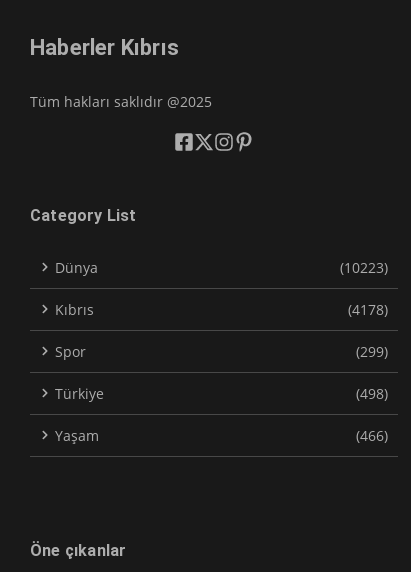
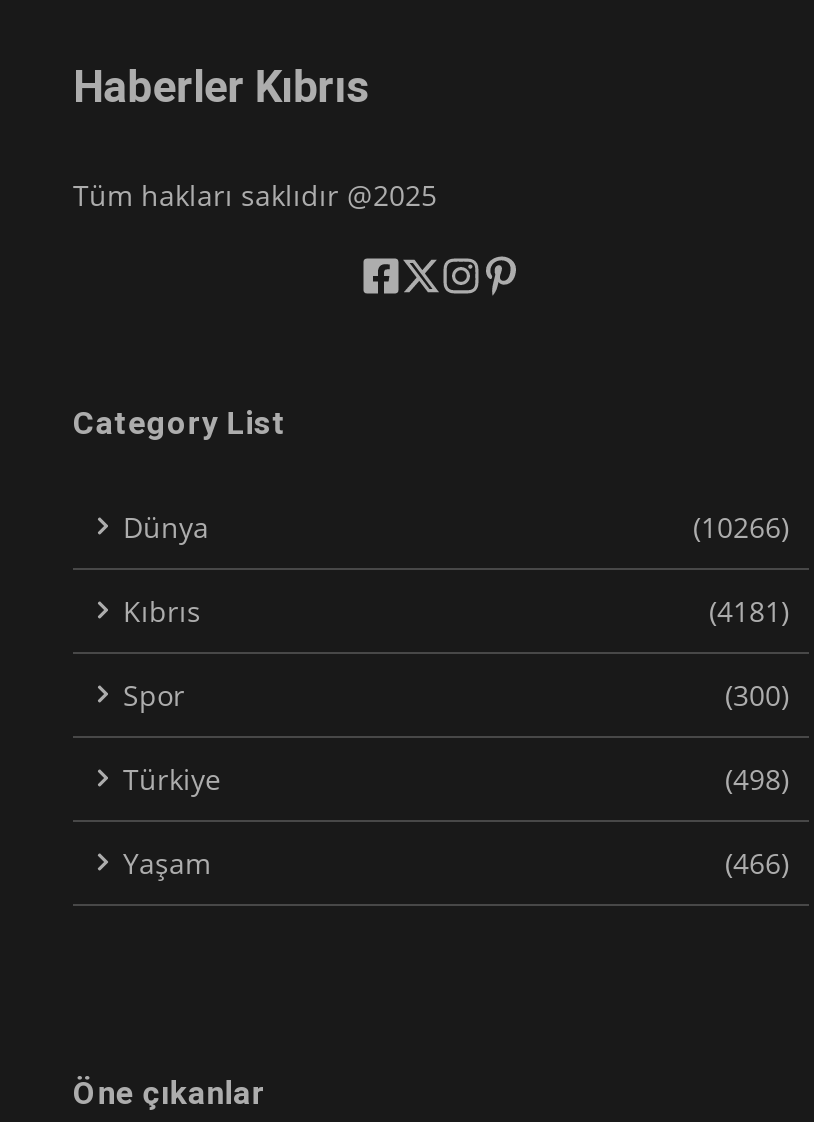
- (10223)
+ (10266)

- (4178)
+ (4181)

- (299)
+ (300)
